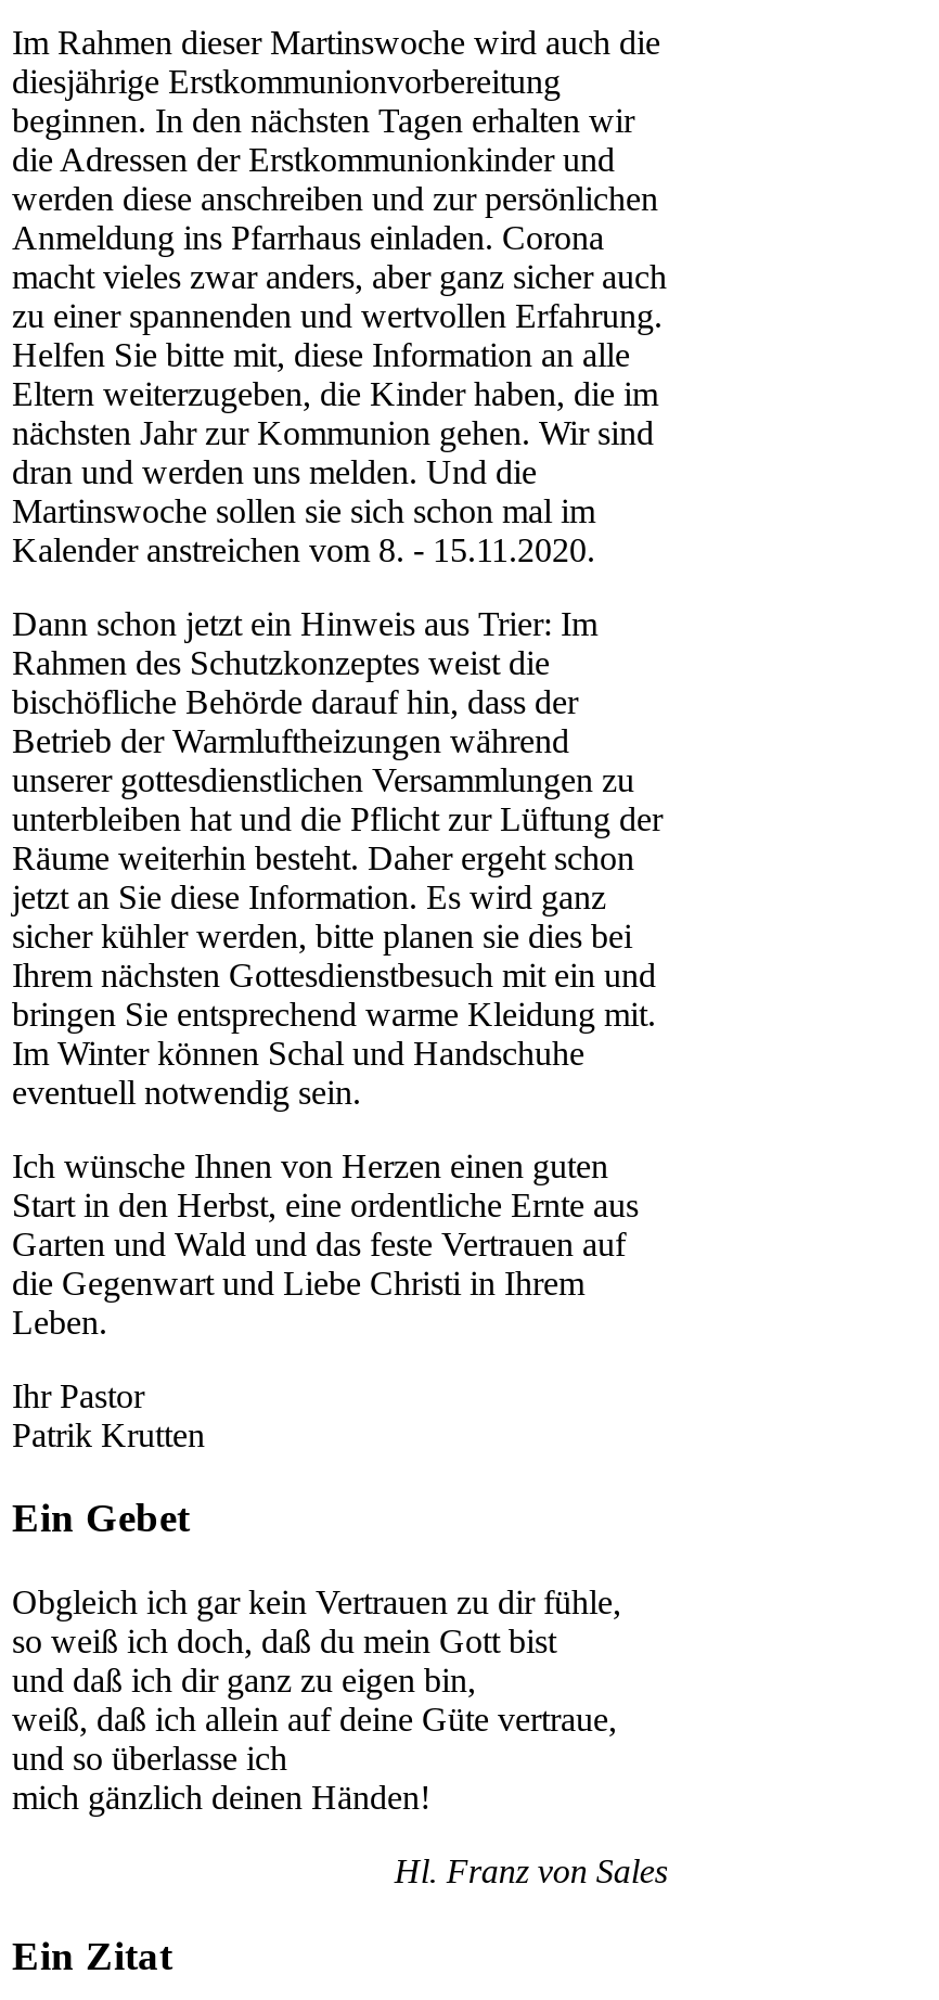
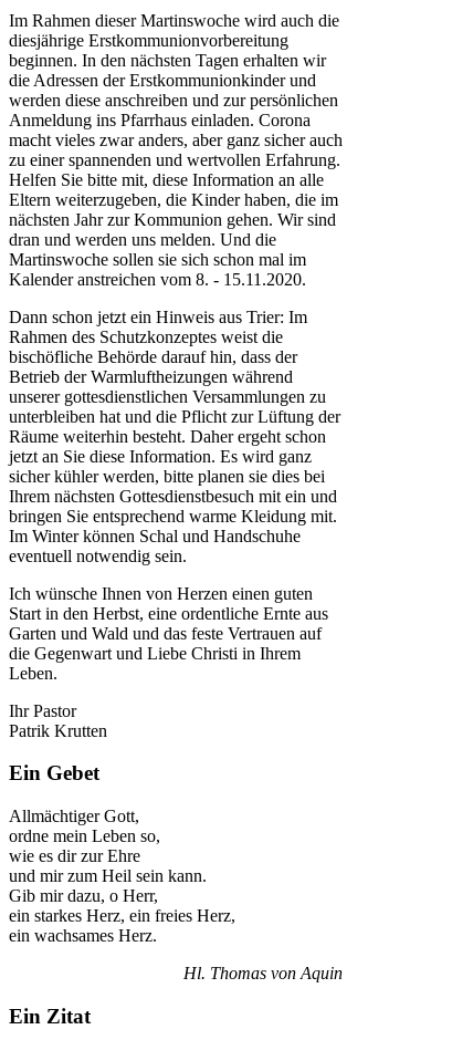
- Obgleich ich gar kein Vertrauen zu dir fühle,
- so weiß ich doch, daß du mein Gott bist
- und daß ich dir ganz zu eigen bin,
- weiß, daß ich allein auf deine Güte vertraue,
- und so überlasse ich
- mich gänzlich deinen Händen!
+ Allmächtiger Gott,
+ ordne mein Leben so,
+ wie es dir zur Ehre
+ und mir zum Heil sein kann.
+ Gib mir dazu, o Herr,
+ ein starkes Herz, ein freies Herz,
+ ein wachsames Herz.

- Hl. Franz von Sales
+ Hl. Thomas von Aquin
